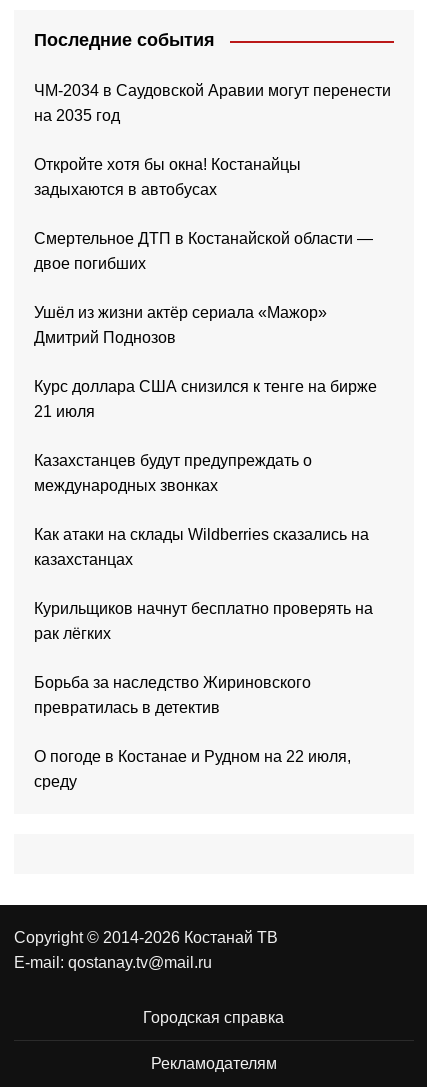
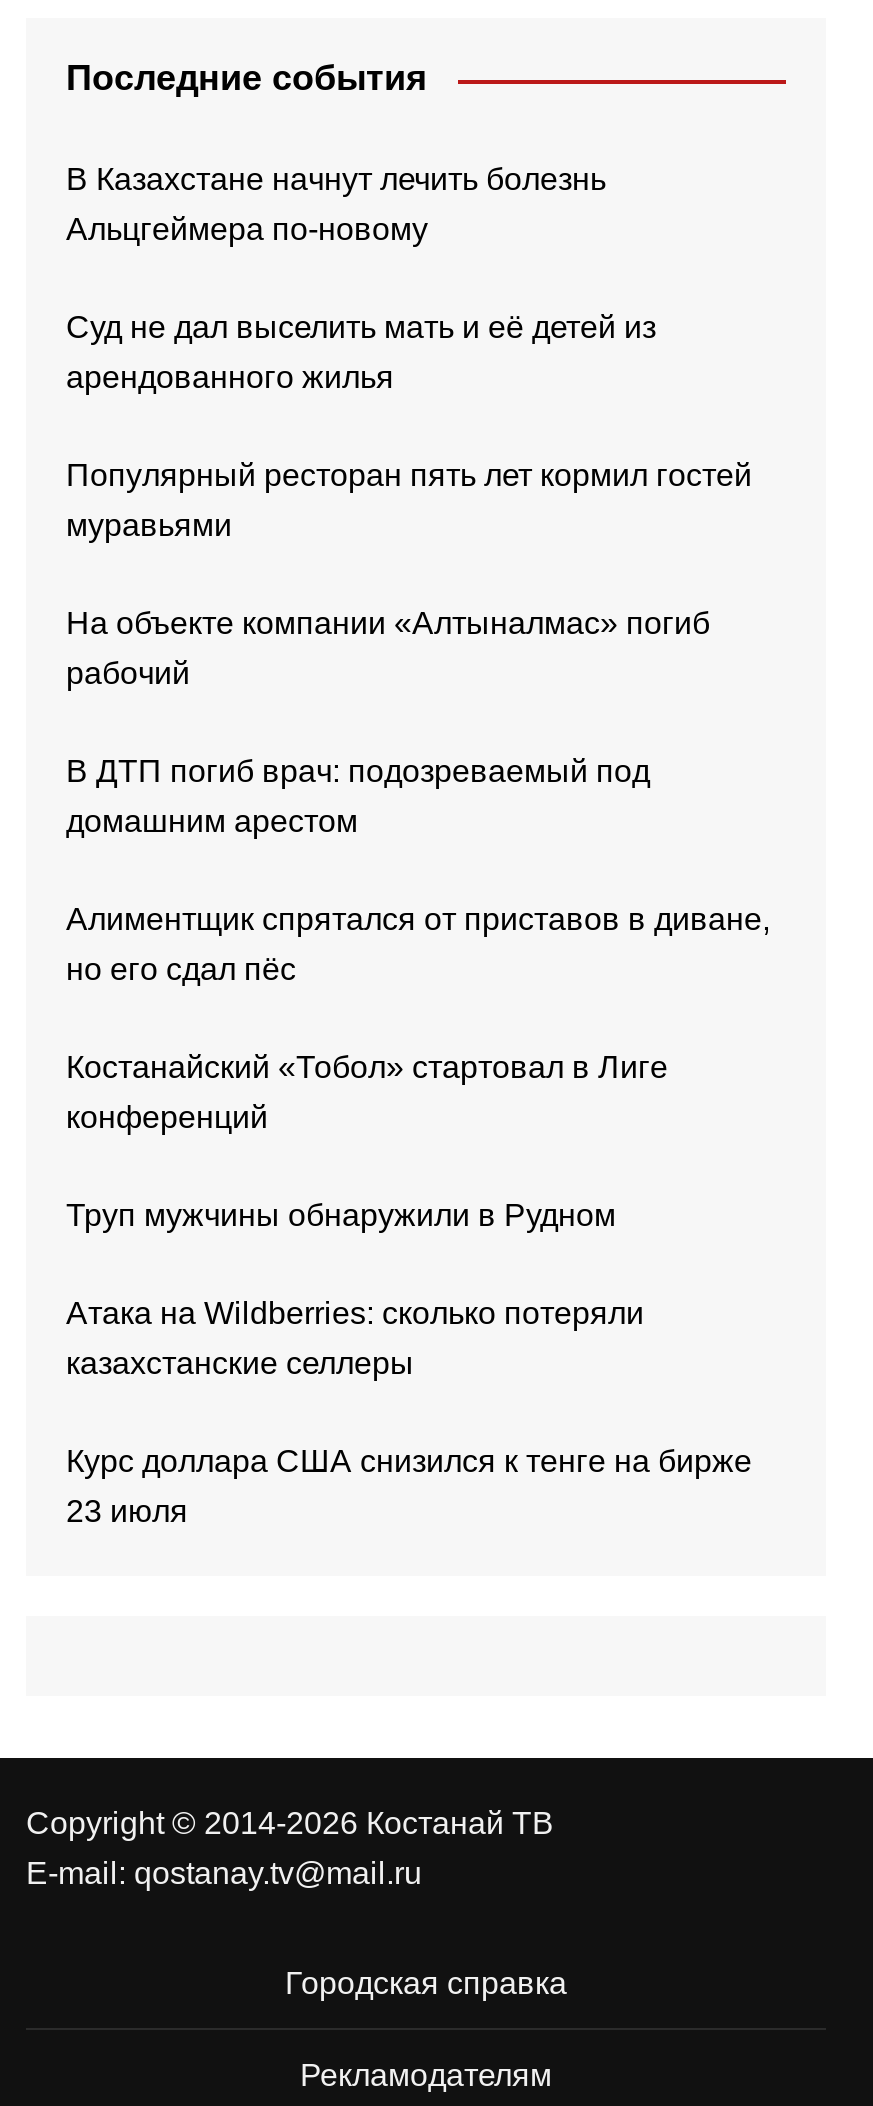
- ЧМ-2034 в Саудовской Аравии могут перенести
- на 2035 год
- Откройте хотя бы окна! Костанайцы
- задыхаются в автобусах
- Смертельное ДТП в Костанайской области —
- двое погибших
- Ушёл из жизни актёр сериала «Мажор»
- Дмитрий Поднозов
+ В Казахстане начнут лечить болезнь
+ Альцгеймера по-новому
+ Суд не дал выселить мать и её детей из
+ арендованного жилья
+ Популярный ресторан пять лет кормил гостей
+ муравьями
+ На объекте компании «Алтыналмас» погиб
+ рабочий
+ В ДТП погиб врач: подозреваемый под
+ домашним арестом
+ Алиментщик спрятался от приставов в диване,
+ но его сдал пёс
+ Костанайский «Тобол» стартовал в Лиге
+ конференций
+ Труп мужчины обнаружили в Рудном
+ Атака на Wildberries: сколько потеряли
+ казахстанские селлеры

moved down: Курс доллара США снизился к тенге на бирже

- 21 июля
- Казахстанцев будут предупреждать о
- международных звонках
- Как атаки на склады Wildberries сказались на
- казахстанцах
- Курильщиков начнут бесплатно проверять на
- рак лёгких
- Борьба за наследство Жириновского
- превратилась в детектив
- О погоде в Костанае и Рудном на 22 июля,
- среду
+ 23 июля
